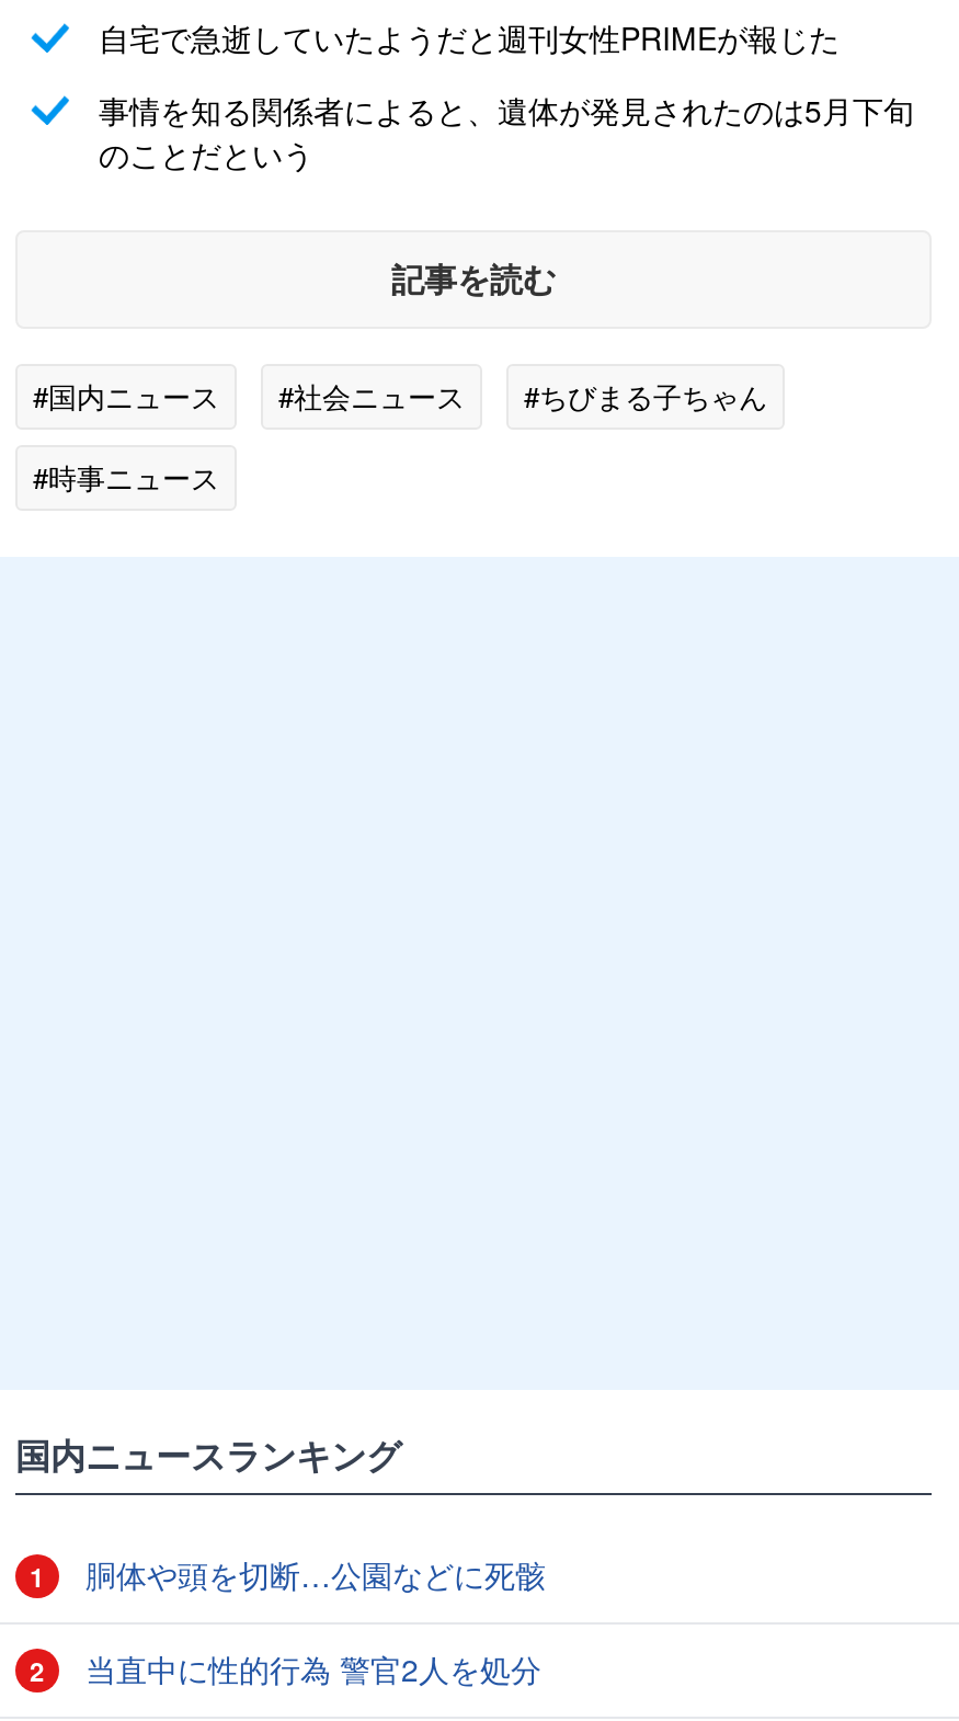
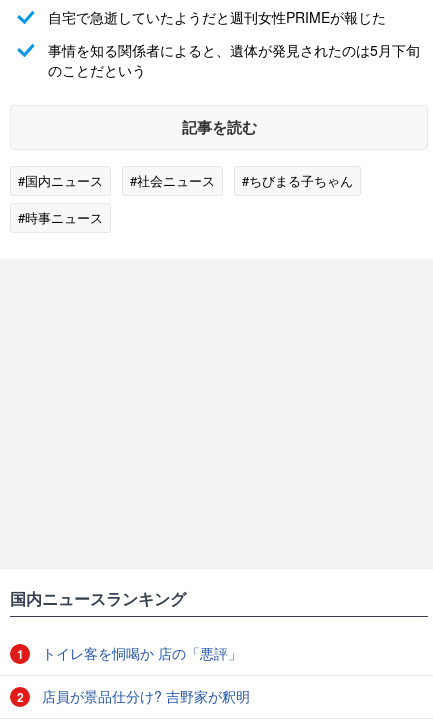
- 胴体や頭を切断…公園などに死骸
+ トイレ客を恫喝か 店の「悪評」

- 当直中に性的行為 警官2人を処分
+ 店員が景品仕分け? 吉野家が釈明
